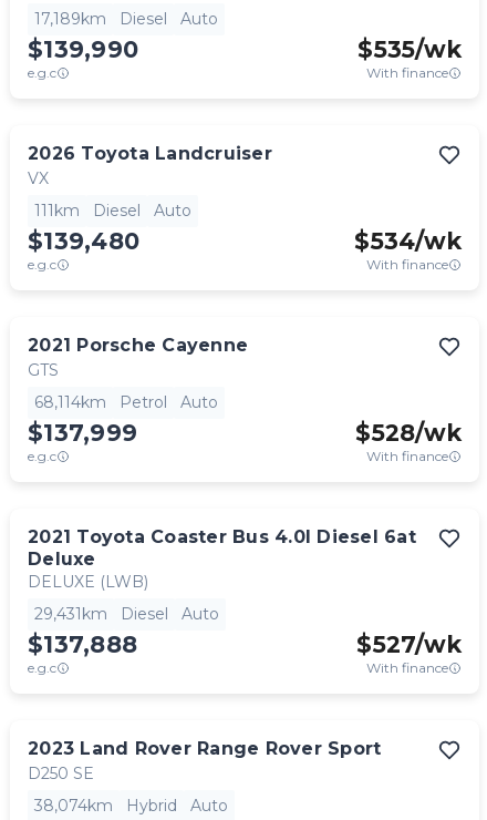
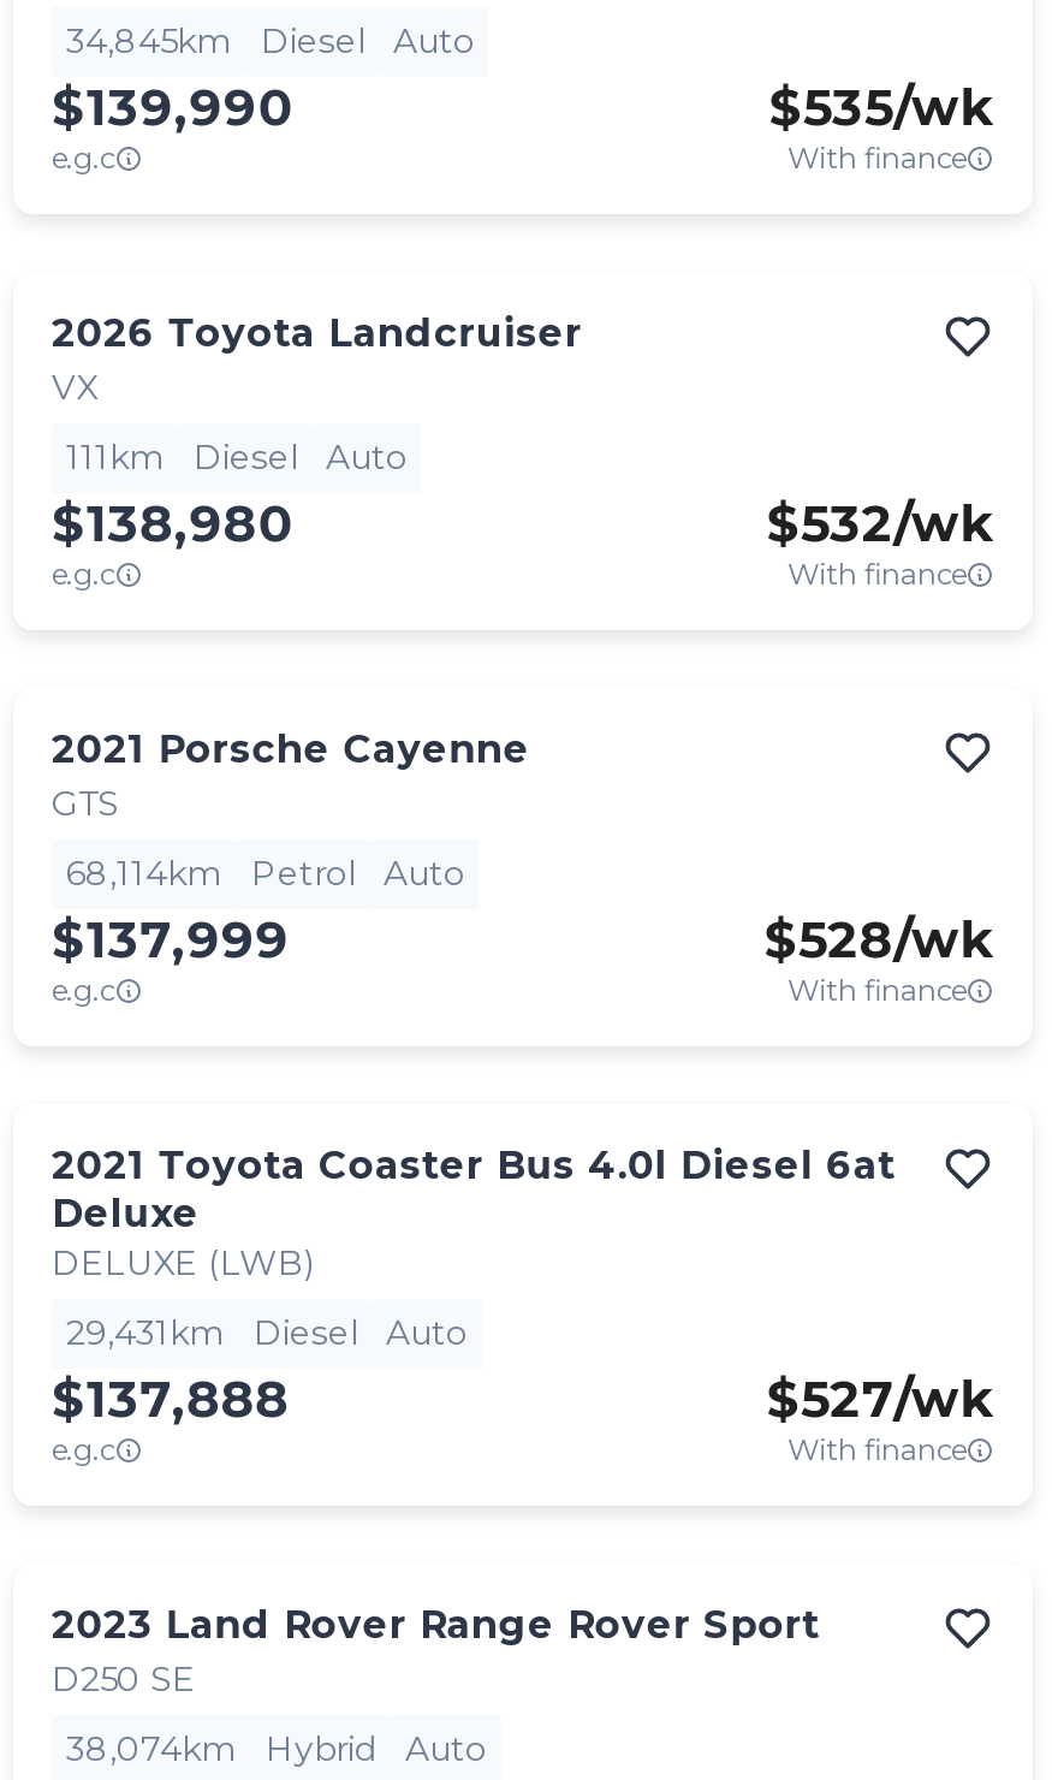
- 17,189km Diesel Auto
+ 34,845km Diesel Auto

- $139,480
+ $138,980

- $534/wk
+ $532/wk
